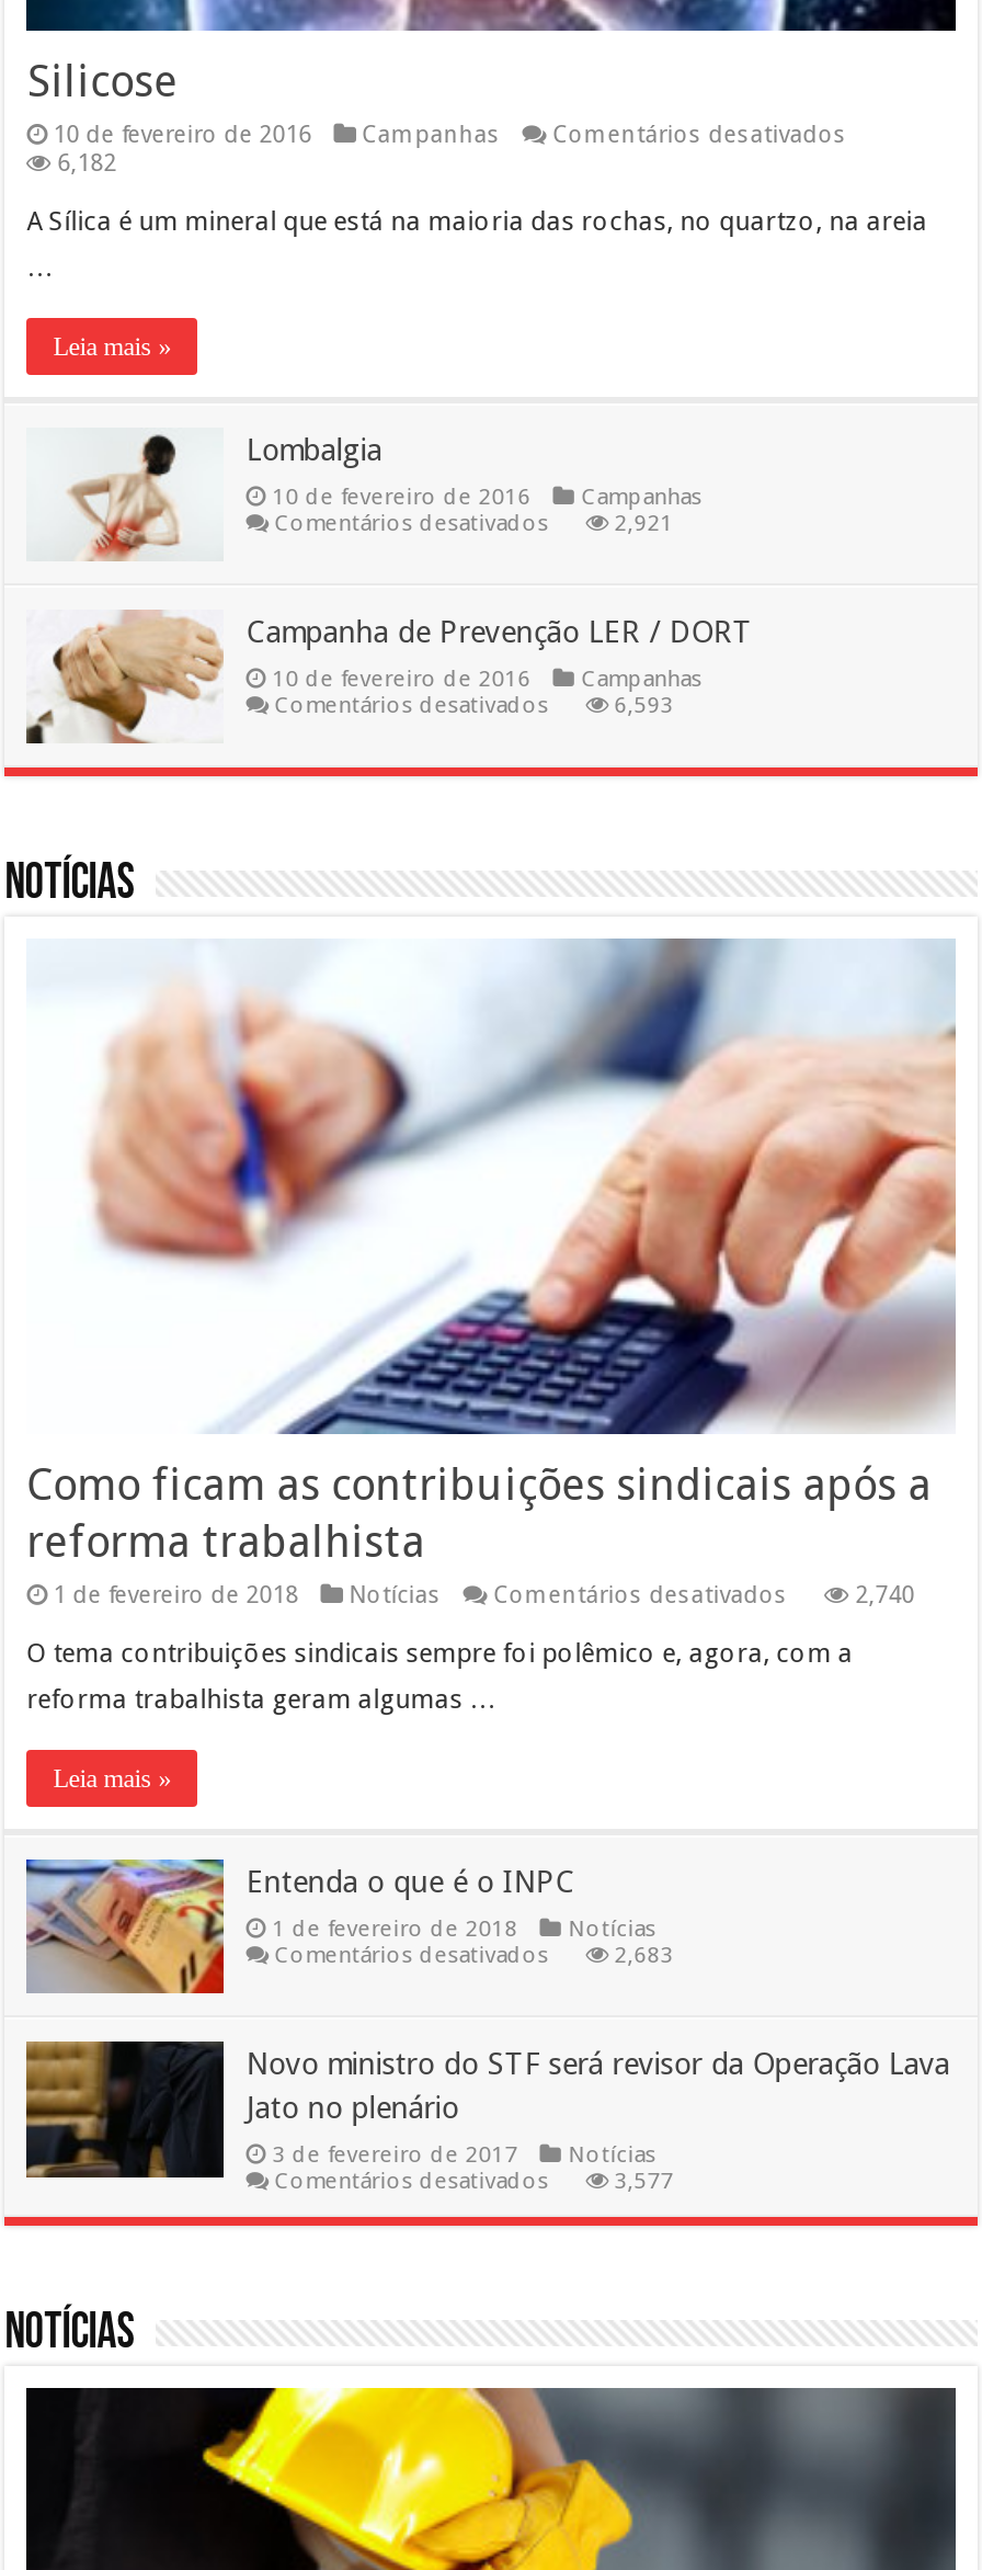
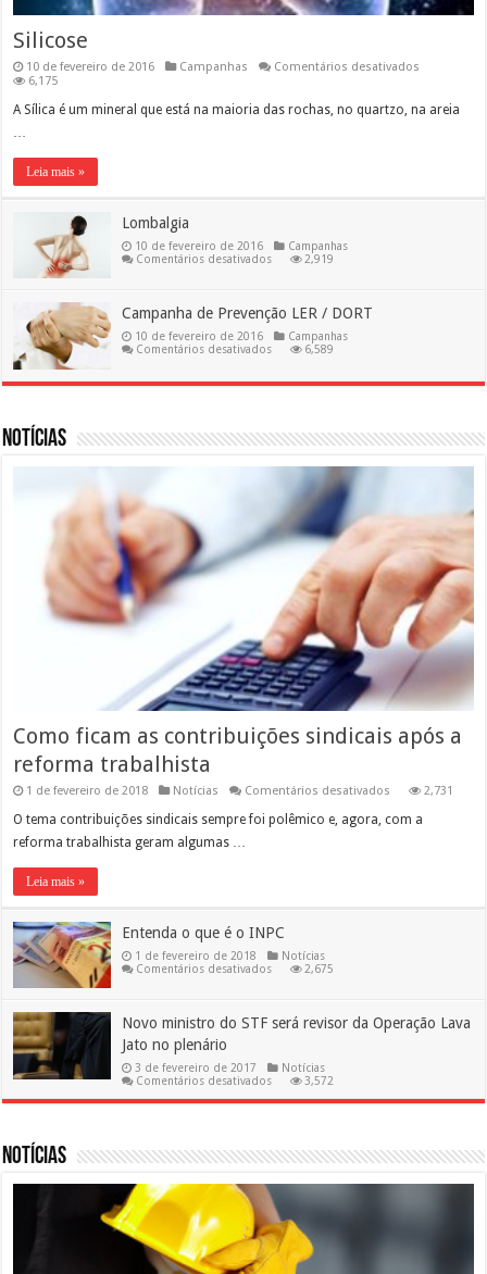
- 6,182
+ 6,175

- 2,921
+ 2,919

- 6,593
+ 6,589

- 2,740
+ 2,731

- 2,683
+ 2,675

- 3,577
+ 3,572
